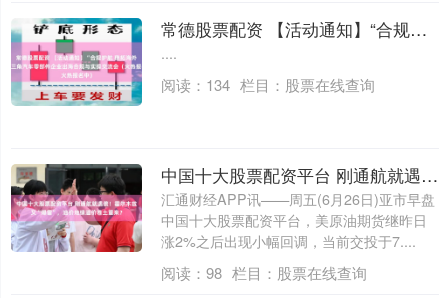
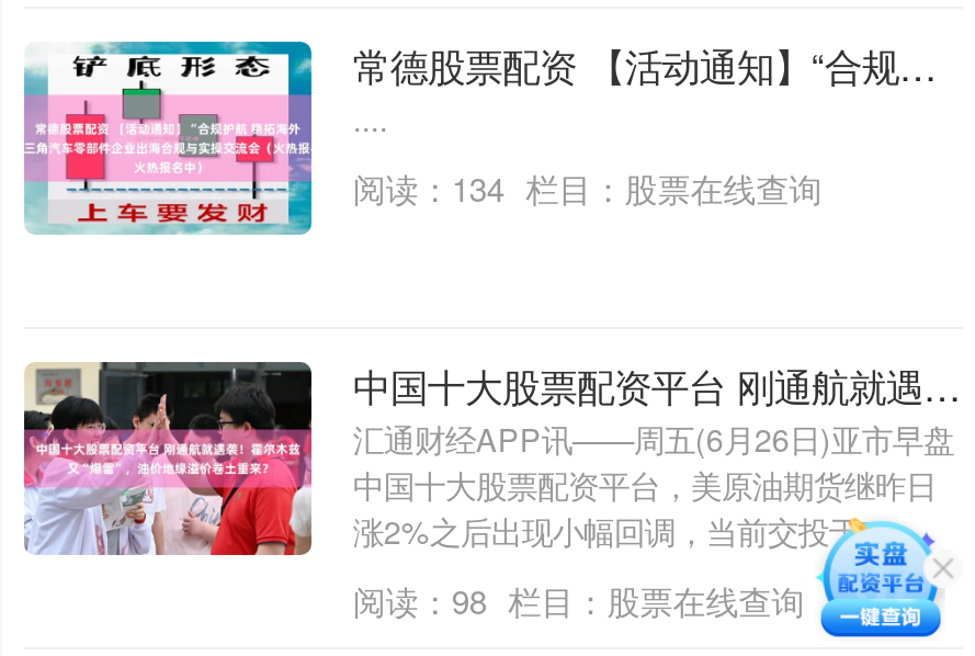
+ [image]
